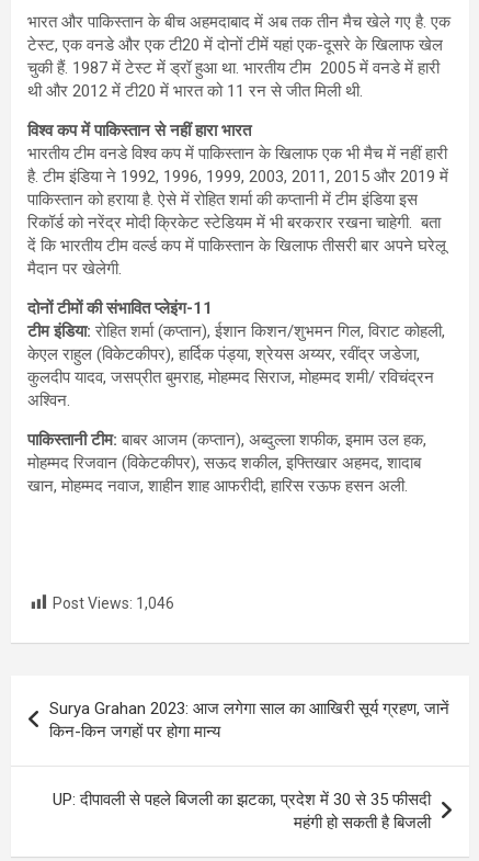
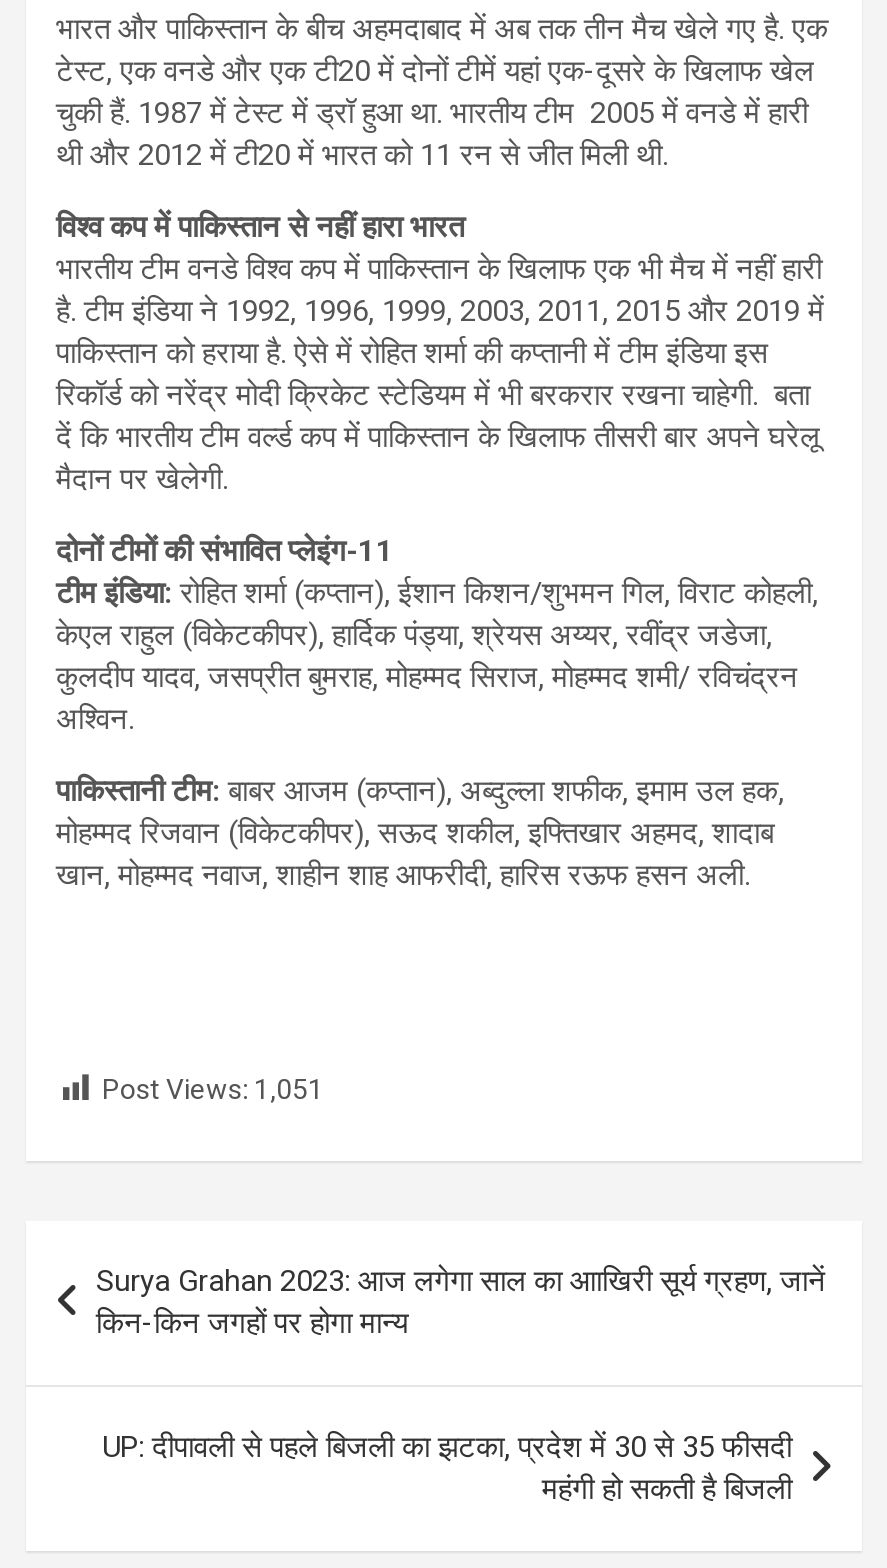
- Post Views: 1,046
+ Post Views: 1,051
